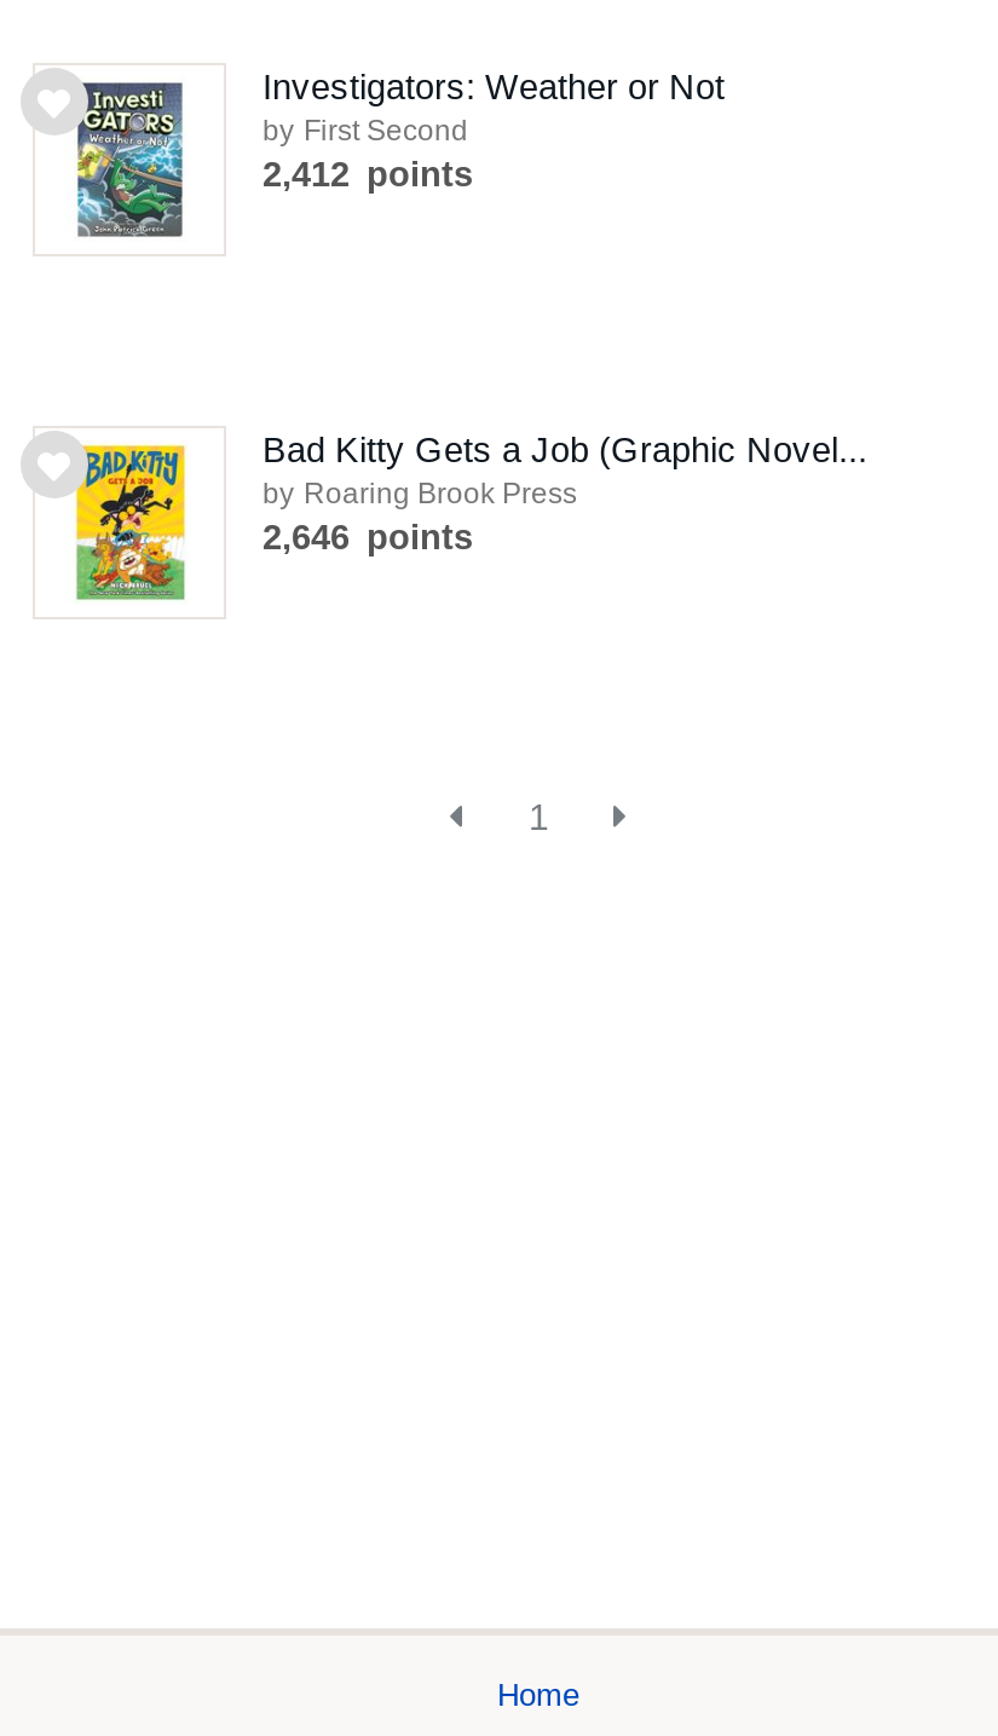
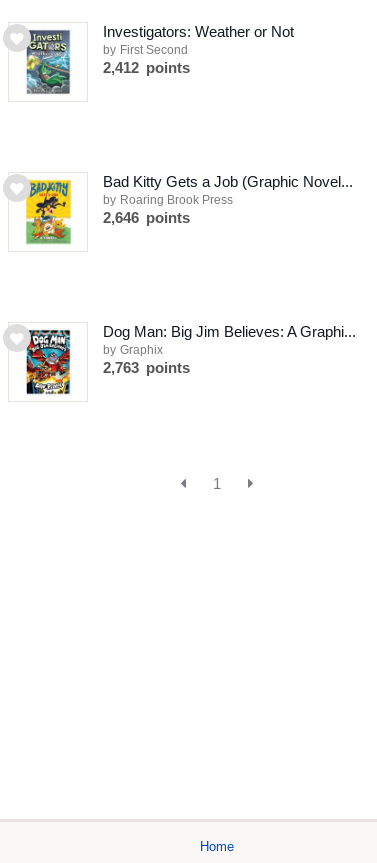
+ [image]
+ Dog Man: Big Jim Believes: A Graphi...
+ by Graphix
+ 2,763 points
